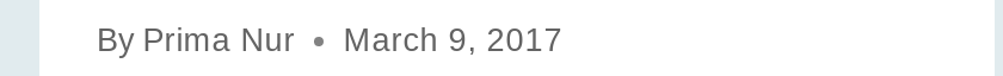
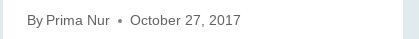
- By Prima Nur March 9, 2017
+ By Prima Nur October 27, 2017
